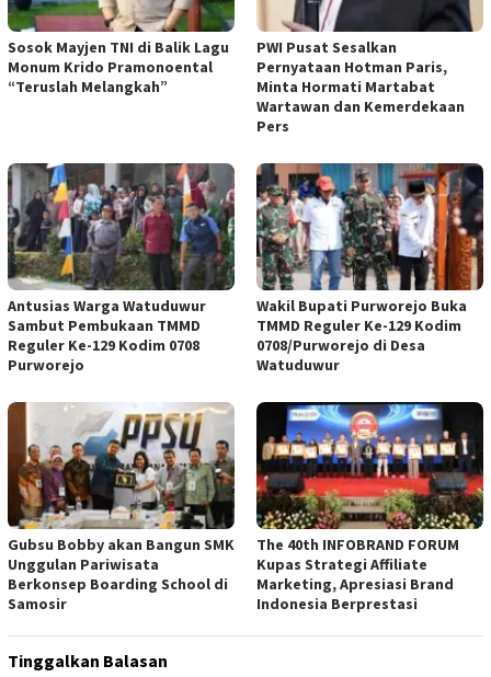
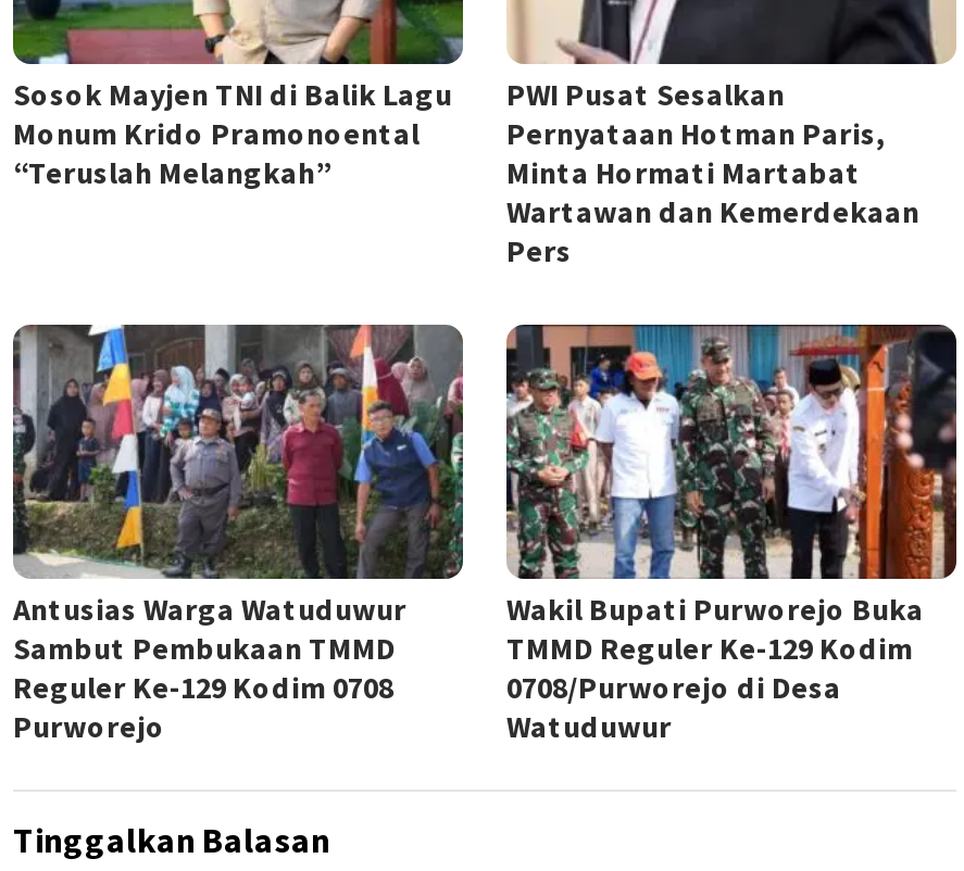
- [image]
- Gubsu Bobby akan Bangun SMK
- Unggulan Pariwisata
- Berkonsep Boarding School di
- Samosir

- [image]
- The 40th INFOBRAND FORUM
- Kupas Strategi Affiliate
- Marketing, Apresiasi Brand
- Indonesia Berprestasi
